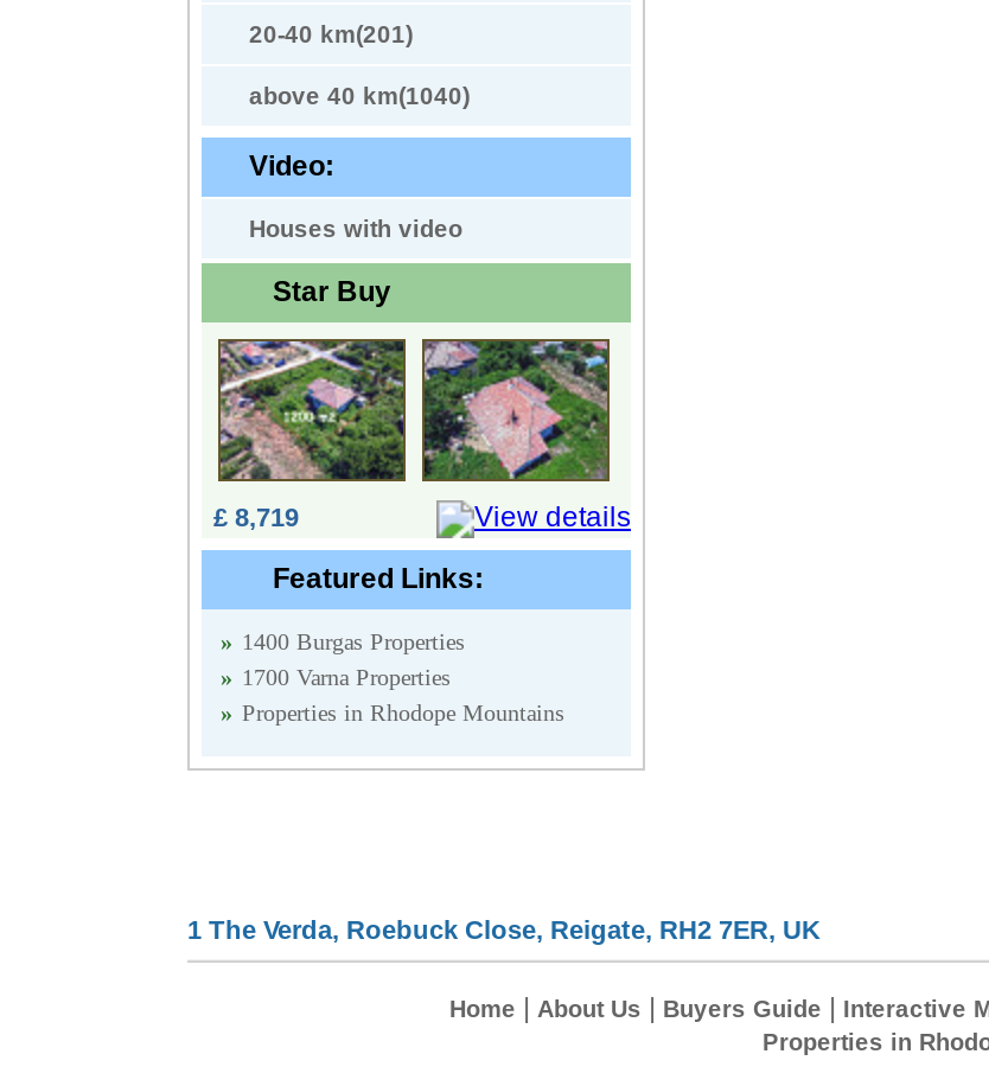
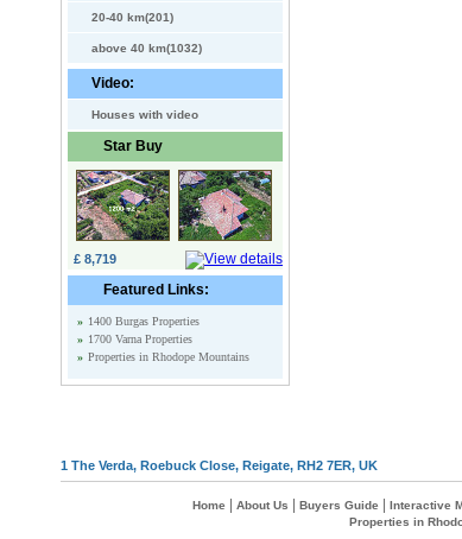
- above 40 km(1040)
+ above 40 km(1032)
